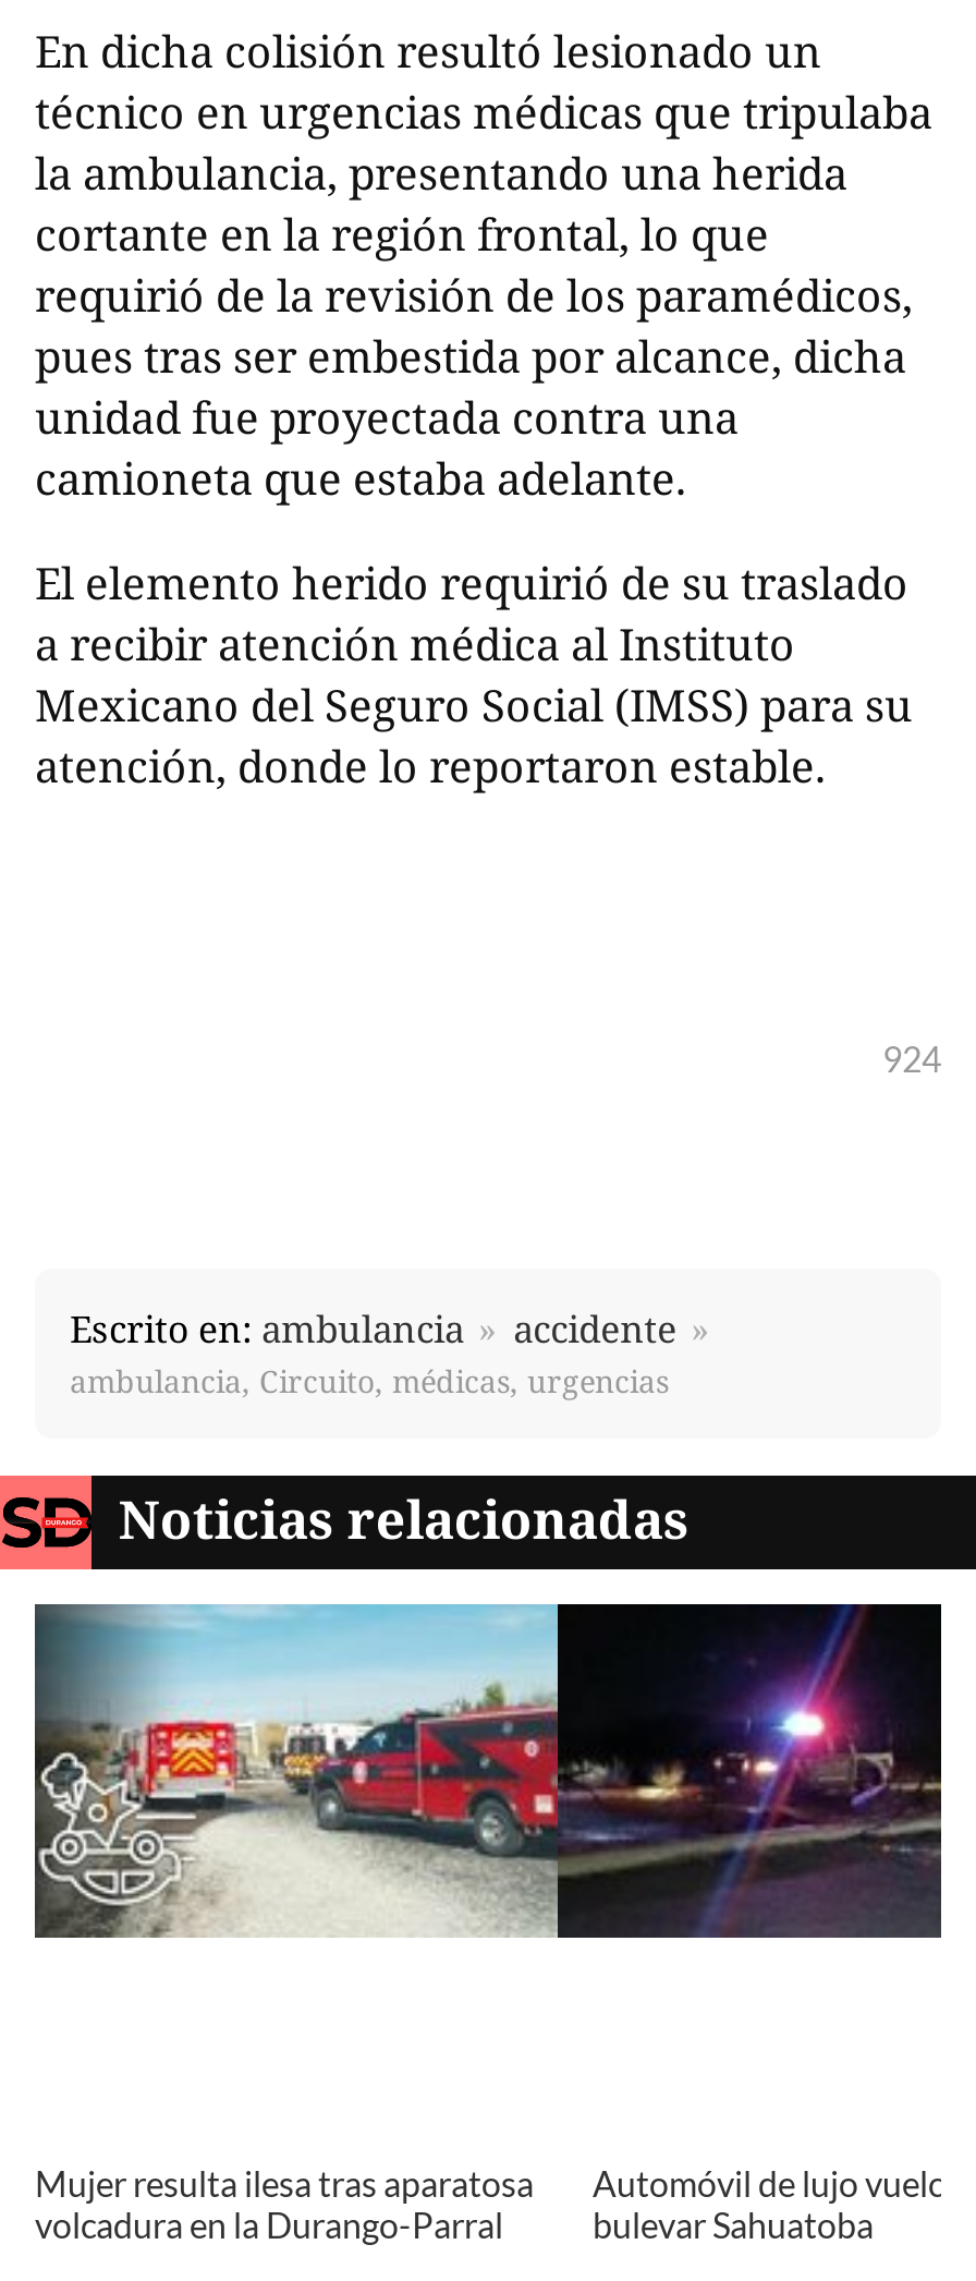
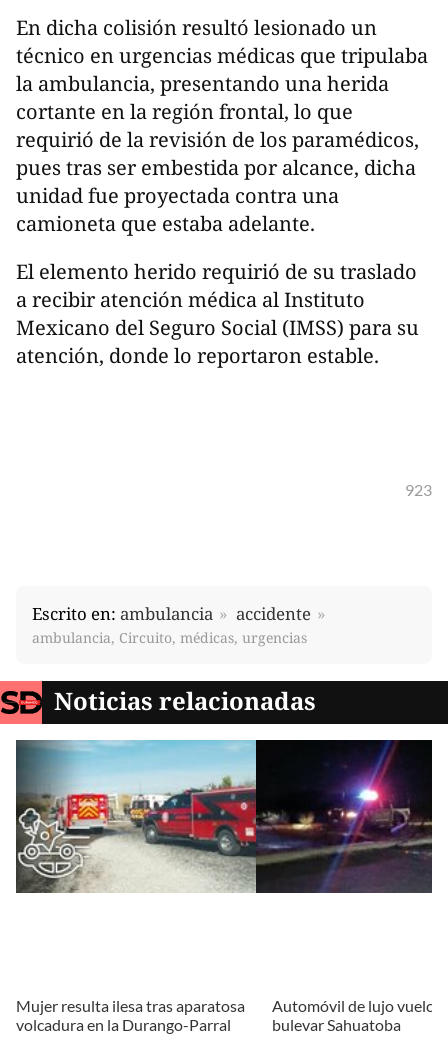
- 924
+ 923
